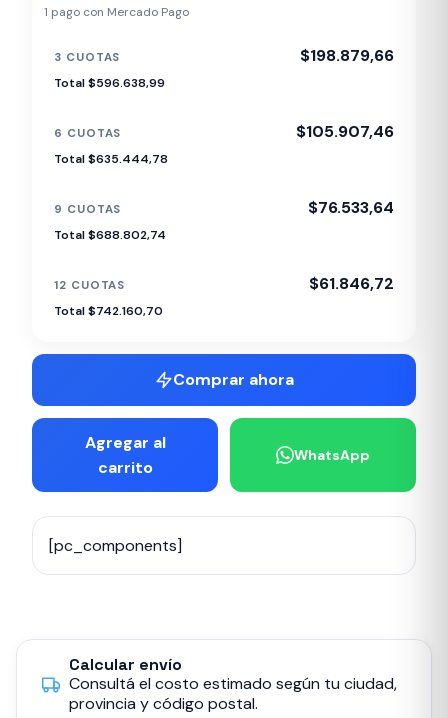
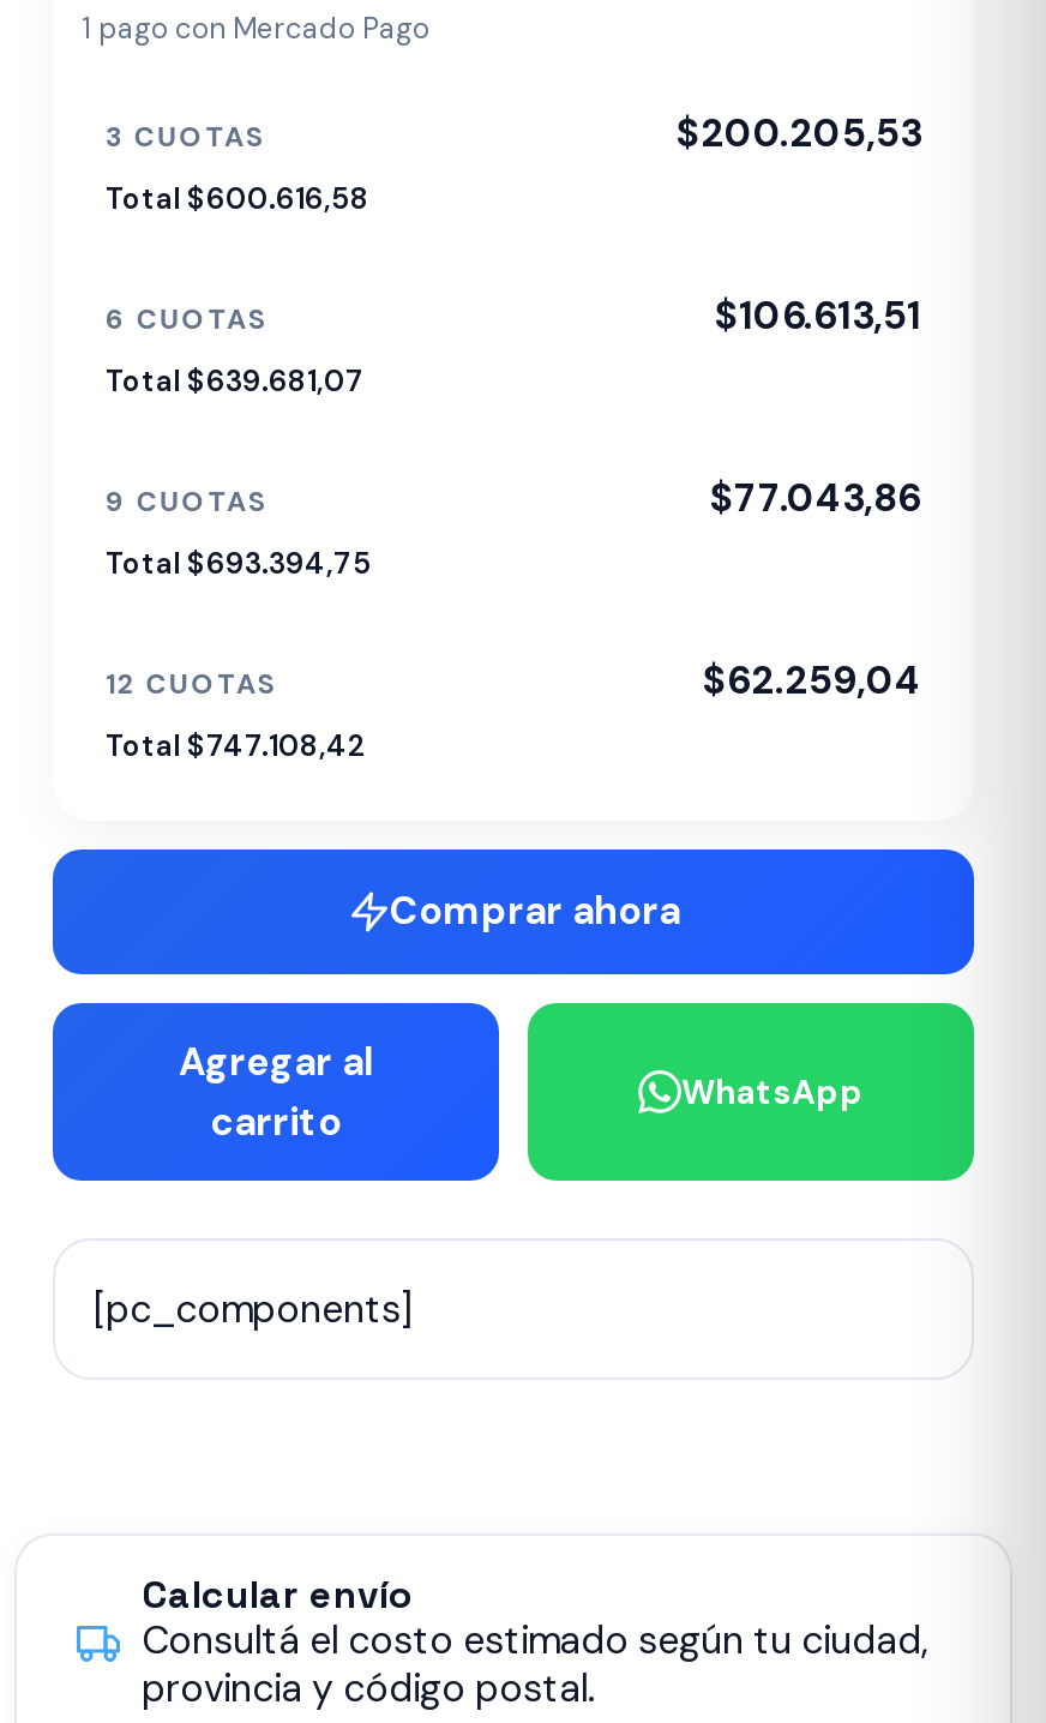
- $198.879,66
+ $200.205,53

- Total $596.638,99
+ Total $600.616,58

- $105.907,46
+ $106.613,51

- Total $635.444,78
+ Total $639.681,07

- $76.533,64
+ $77.043,86

- Total $688.802,74
+ Total $693.394,75

- $61.846,72
+ $62.259,04

- Total $742.160,70
+ Total $747.108,42
